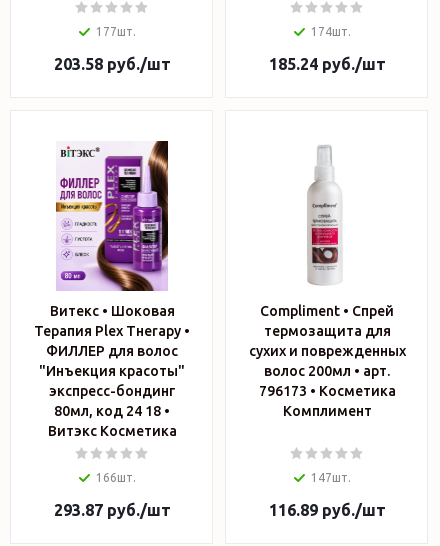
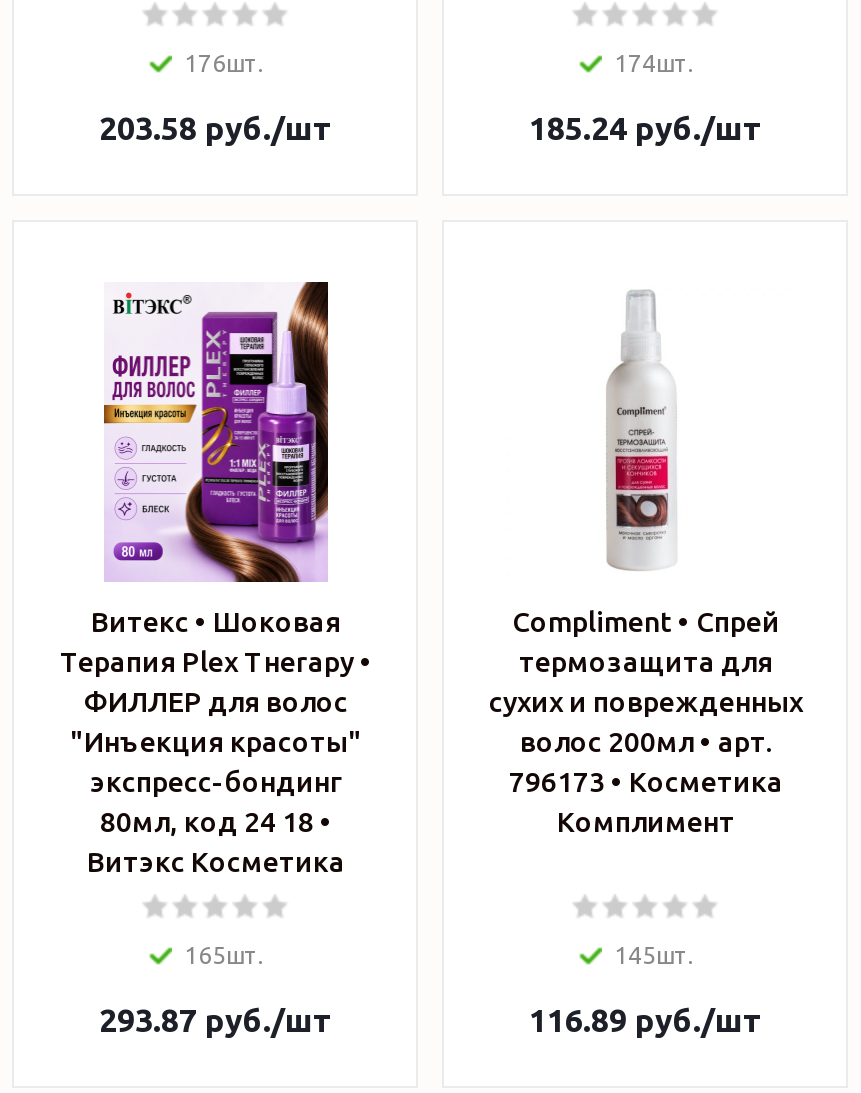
- 177шт.
+ 176шт.

- 166шт.
+ 165шт.

- 147шт.
+ 145шт.
